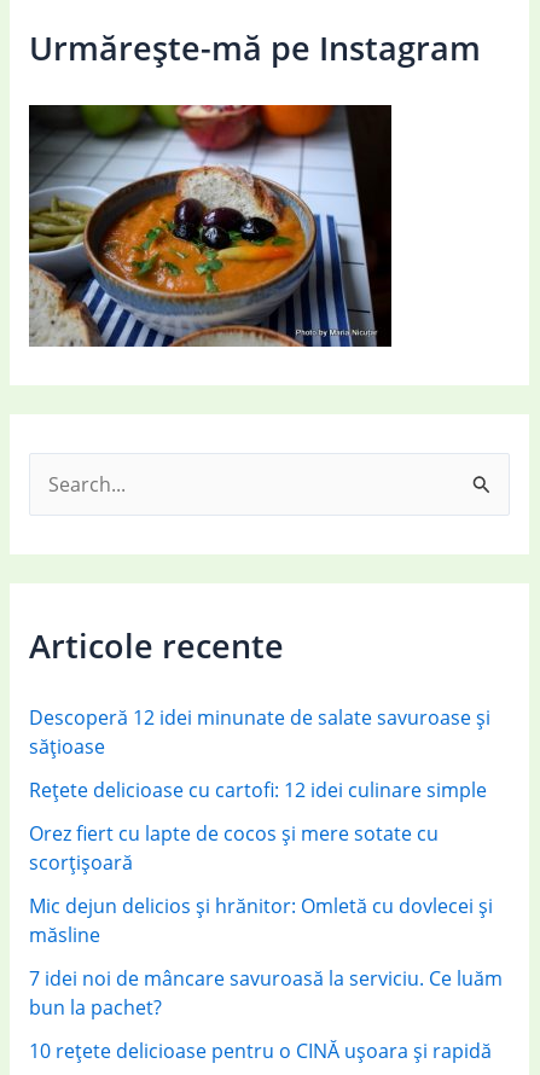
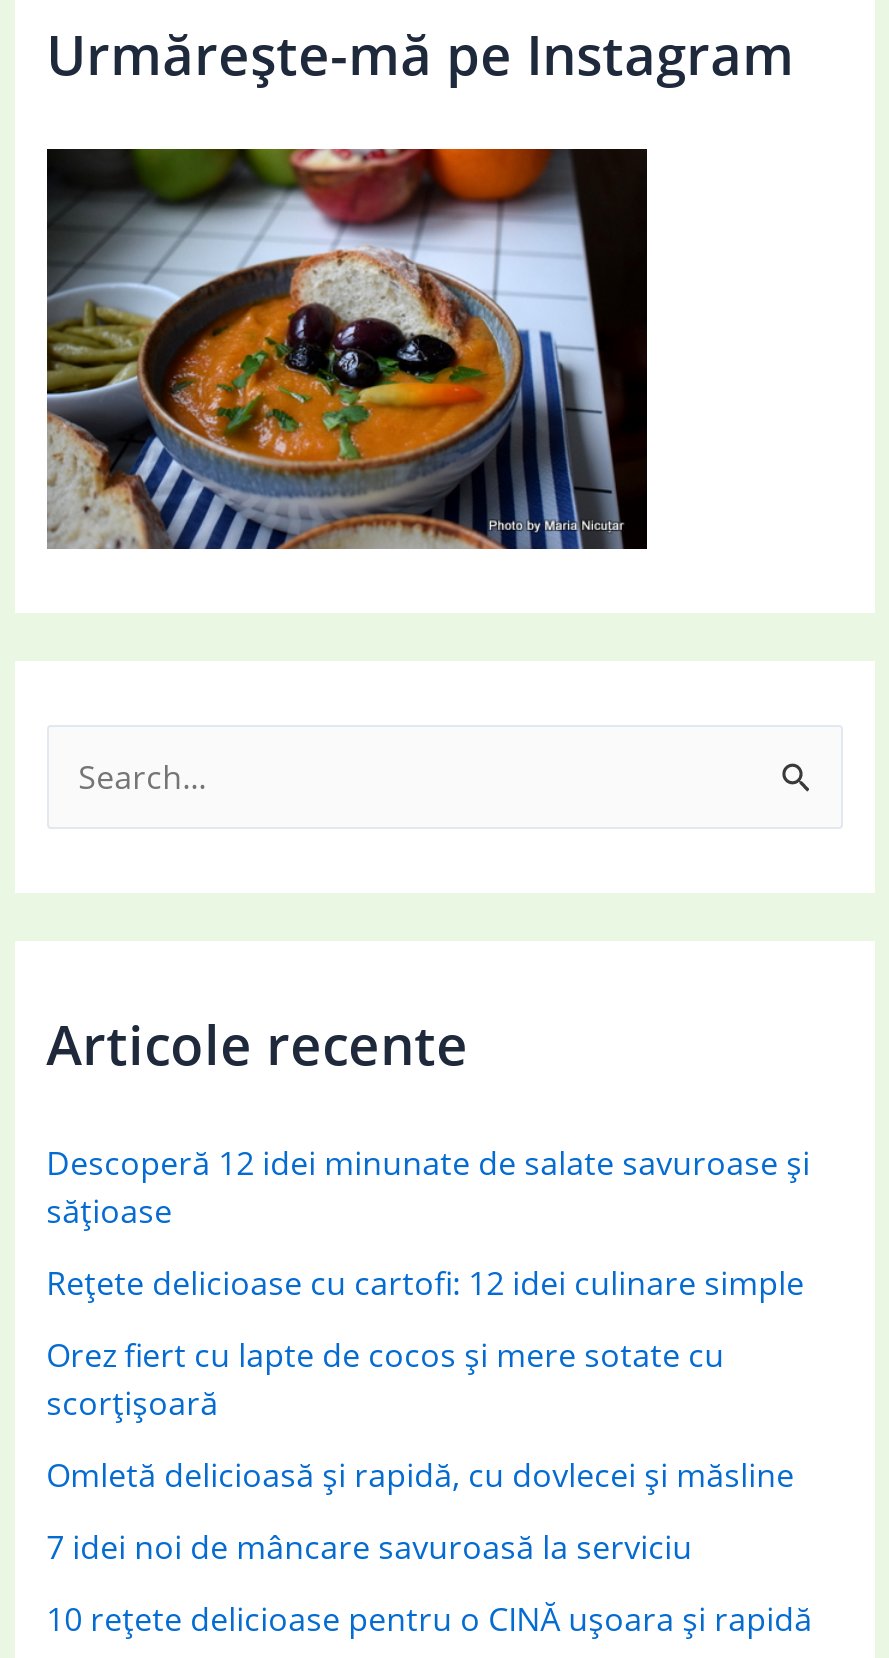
- Mic dejun delicios și hrănitor: Omletă cu dovlecei și
- măsline
+ Omletă delicioasă și rapidă, cu dovlecei și măsline

- 7 idei noi de mâncare savuroasă la serviciu. Ce luăm
- bun la pachet?
+ 7 idei noi de mâncare savuroasă la serviciu
